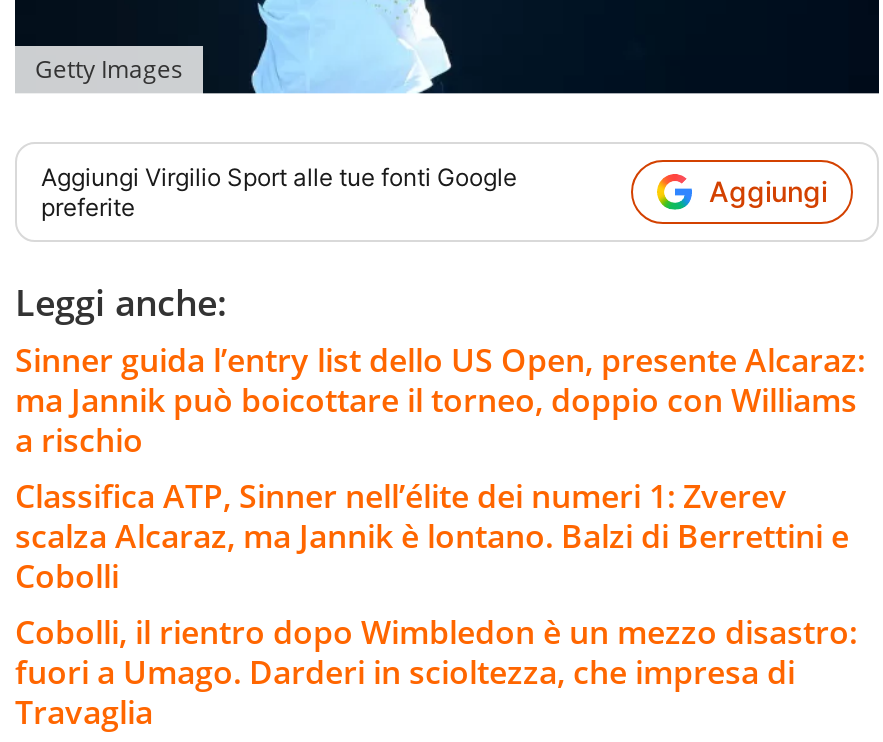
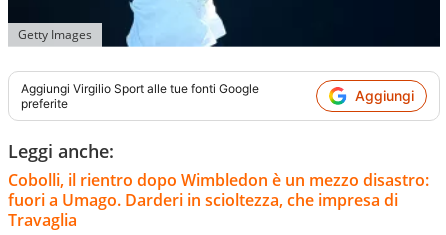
- Sinner guida l’entry list dello US Open, presente Alcaraz:
- ma Jannik può boicottare il torneo, doppio con Williams
- a rischio
- Classifica ATP, Sinner nell’élite dei numeri 1: Zverev
- scalza Alcaraz, ma Jannik è lontano. Balzi di Berrettini e
- Cobolli
